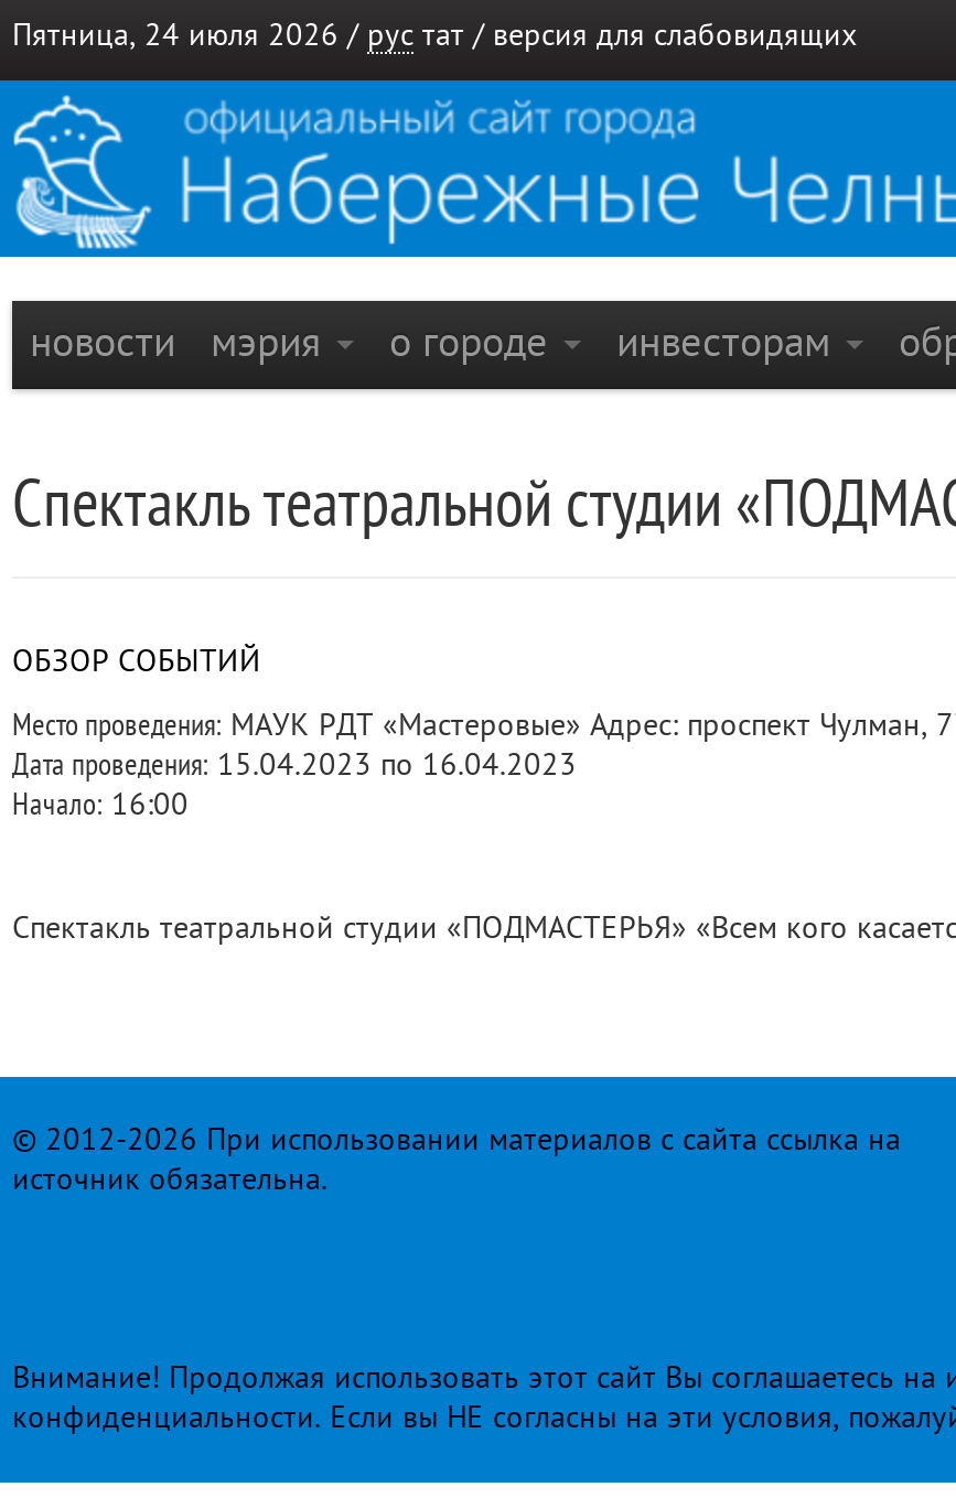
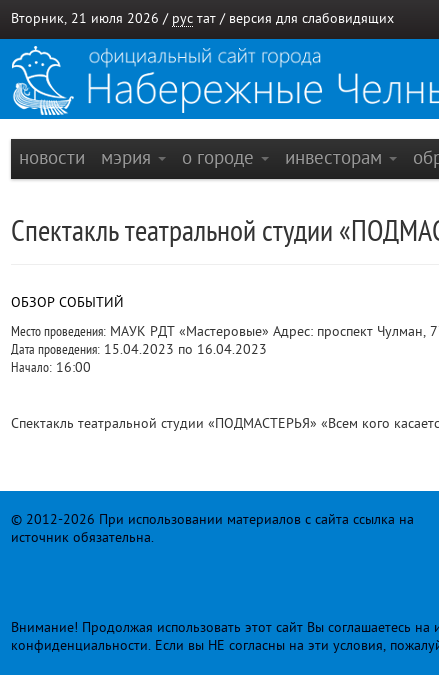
- Пятница, 24 июля 2026 / рус тат / версия для слабовидящих
+ Вторник, 21 июля 2026 / рус тат / версия для слабовидящих
